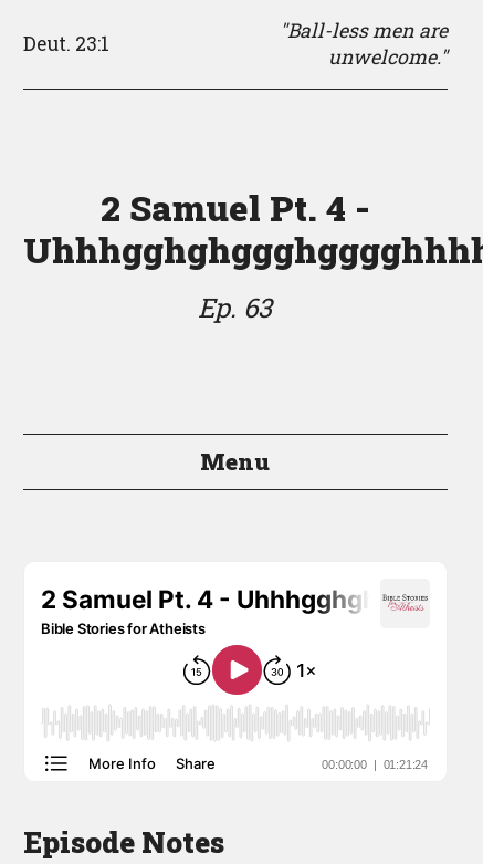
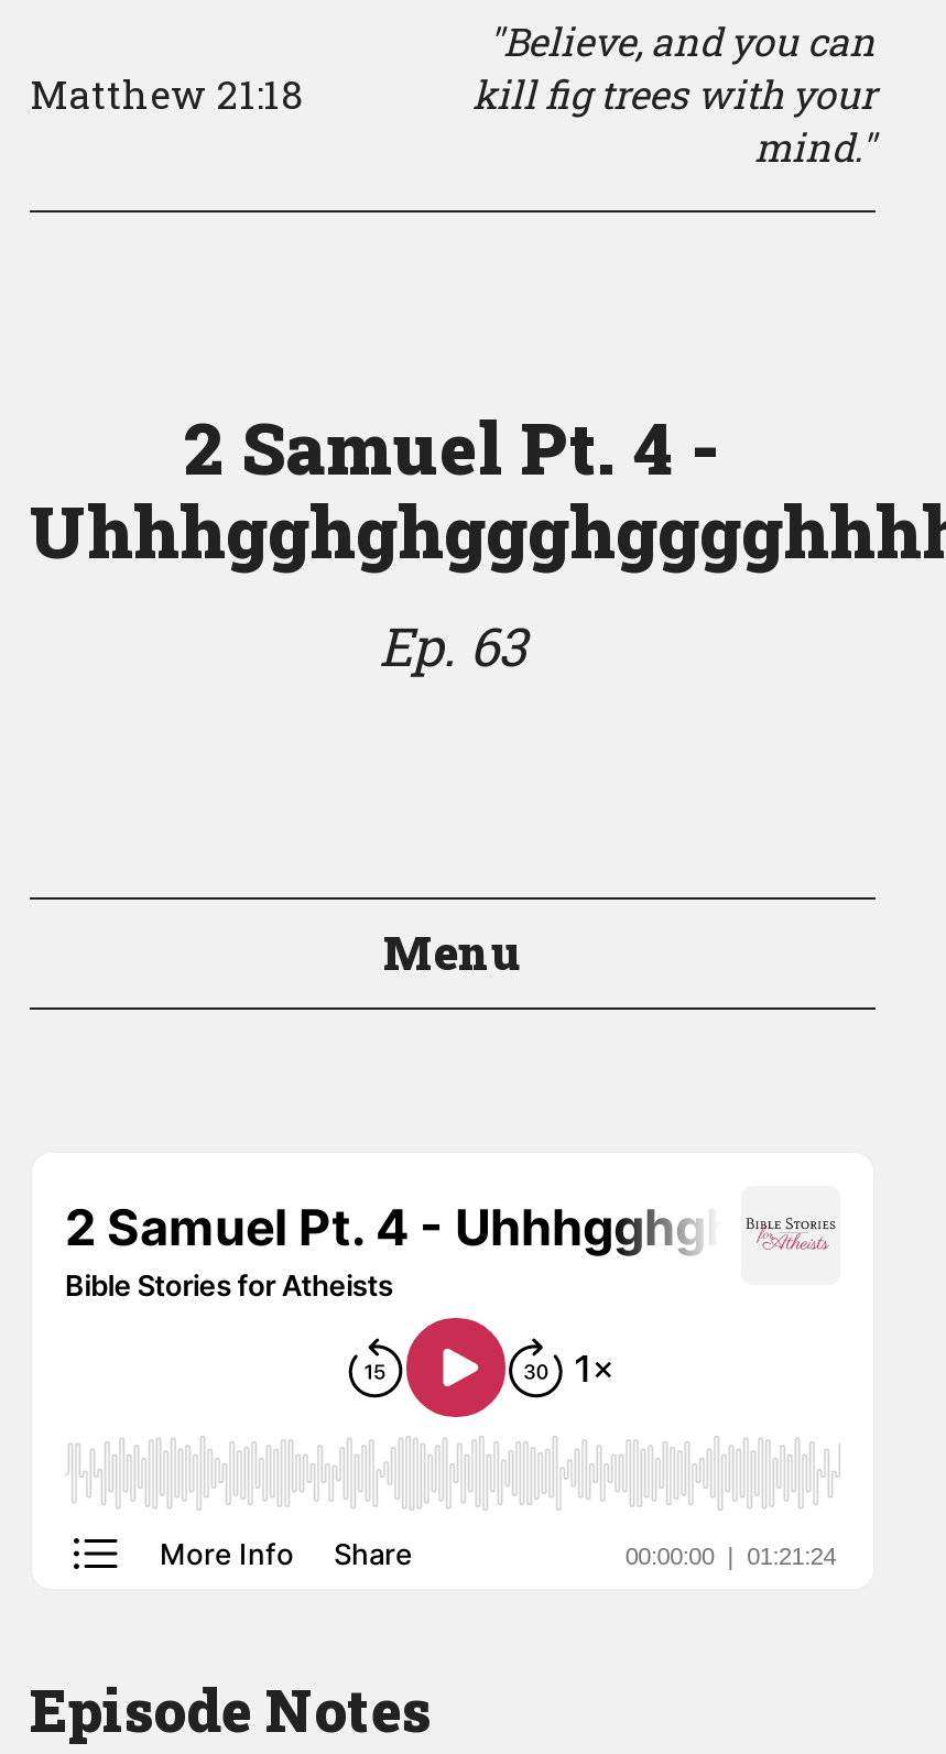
- "Ball-less men are
- unwelcome."
+ "Believe, and you can
+ kill fig trees with your
+ mind."

- Deut. 23:1
+ Matthew 21:18
